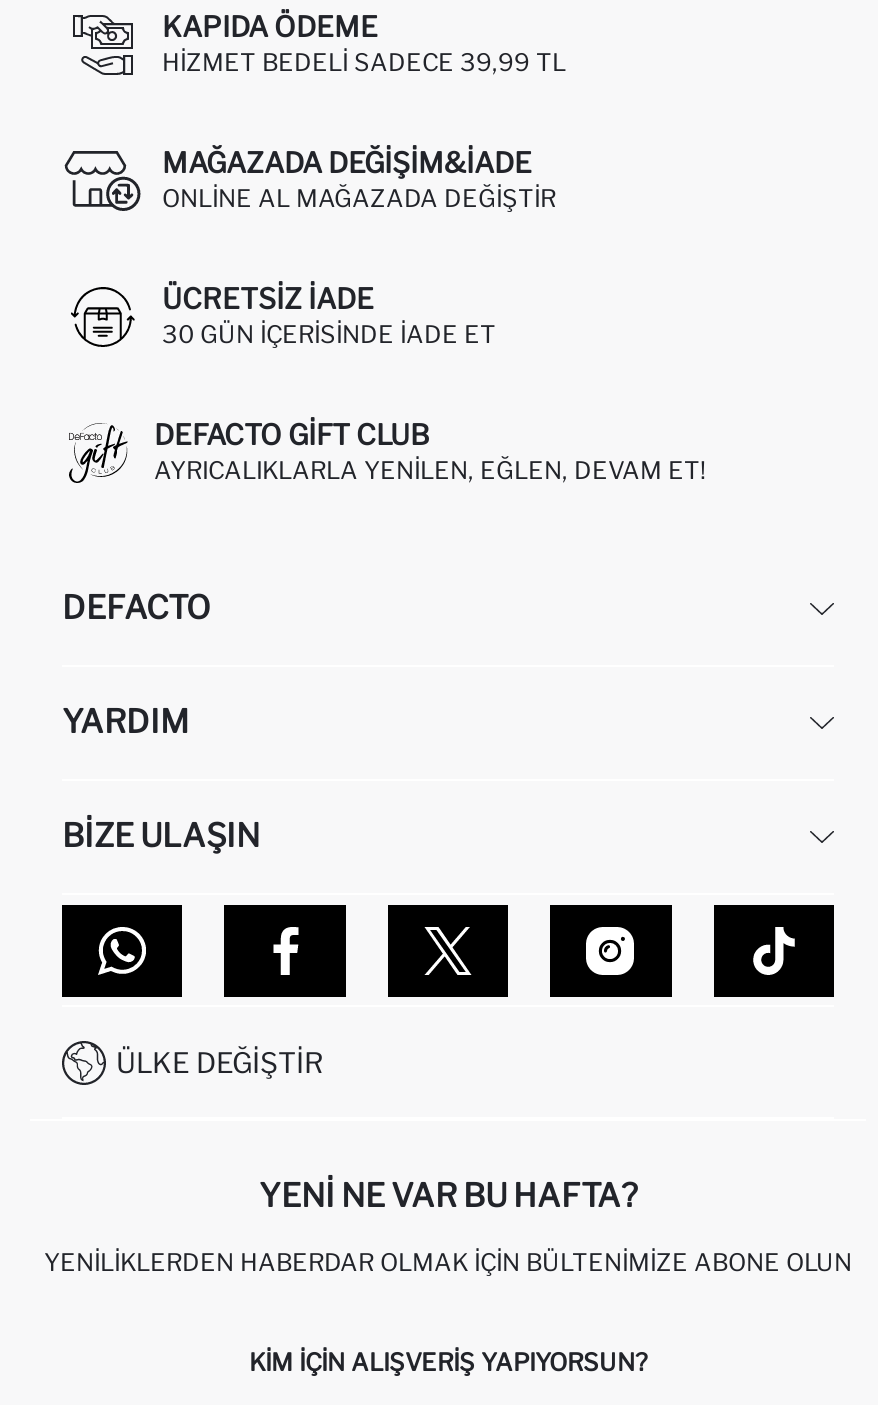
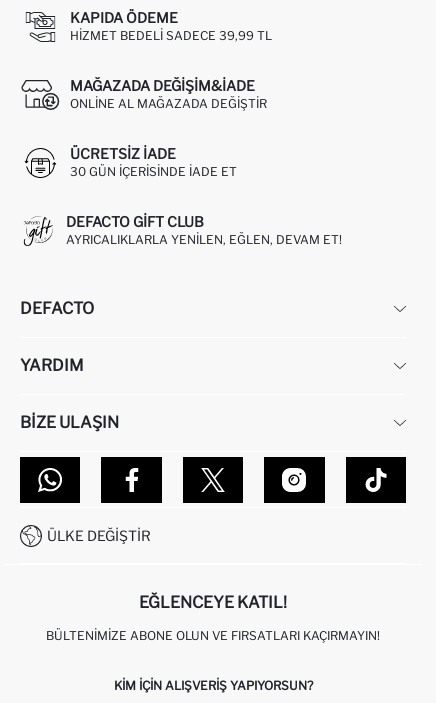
- YENI NE VAR BU HAFTA?
+ EĞLENCEYE KATIL!

- YENILIKLERDEN HABERDAR OLMAK İÇIN BÜLTENIMIZE ABONE OLUN
+ BÜLTENIMIZE ABONE OLUN VE FIRSATLARI KAÇIRMAYIN!
